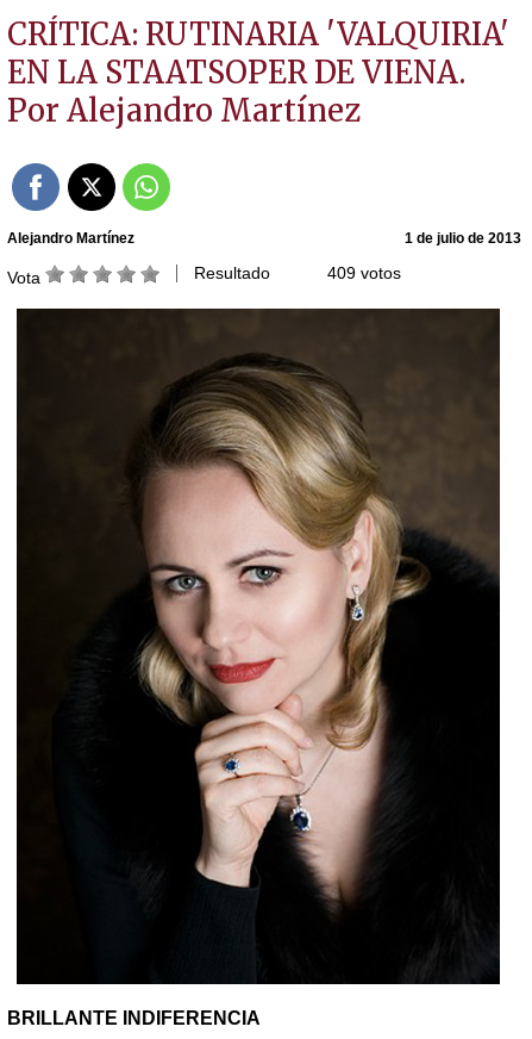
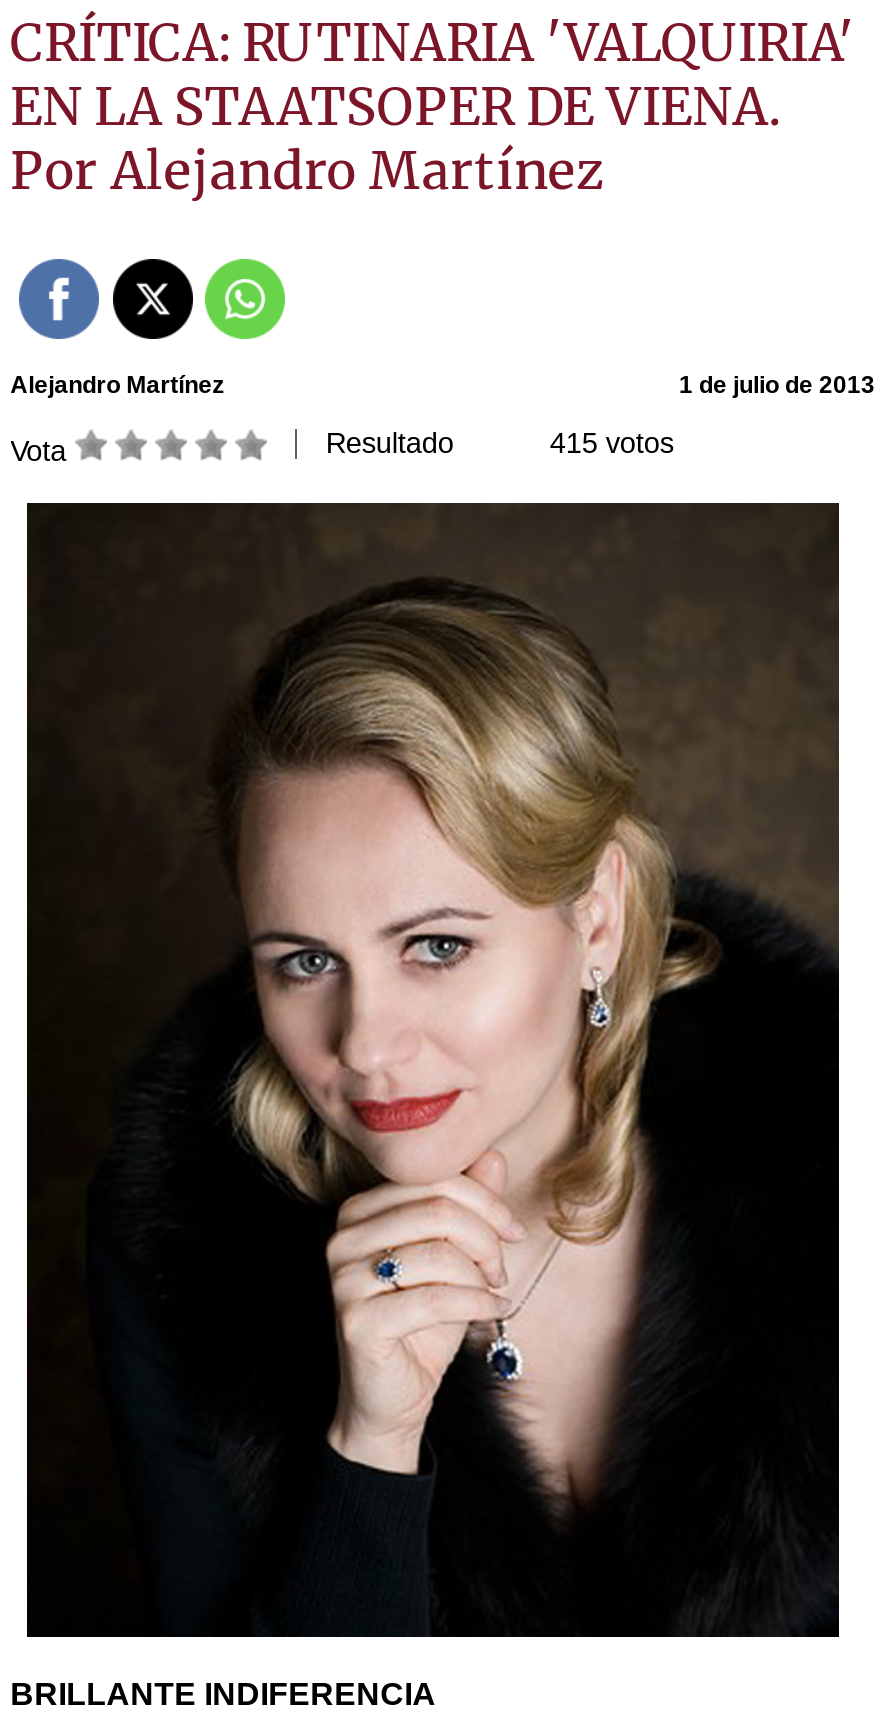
- 409 votos
+ 415 votos
